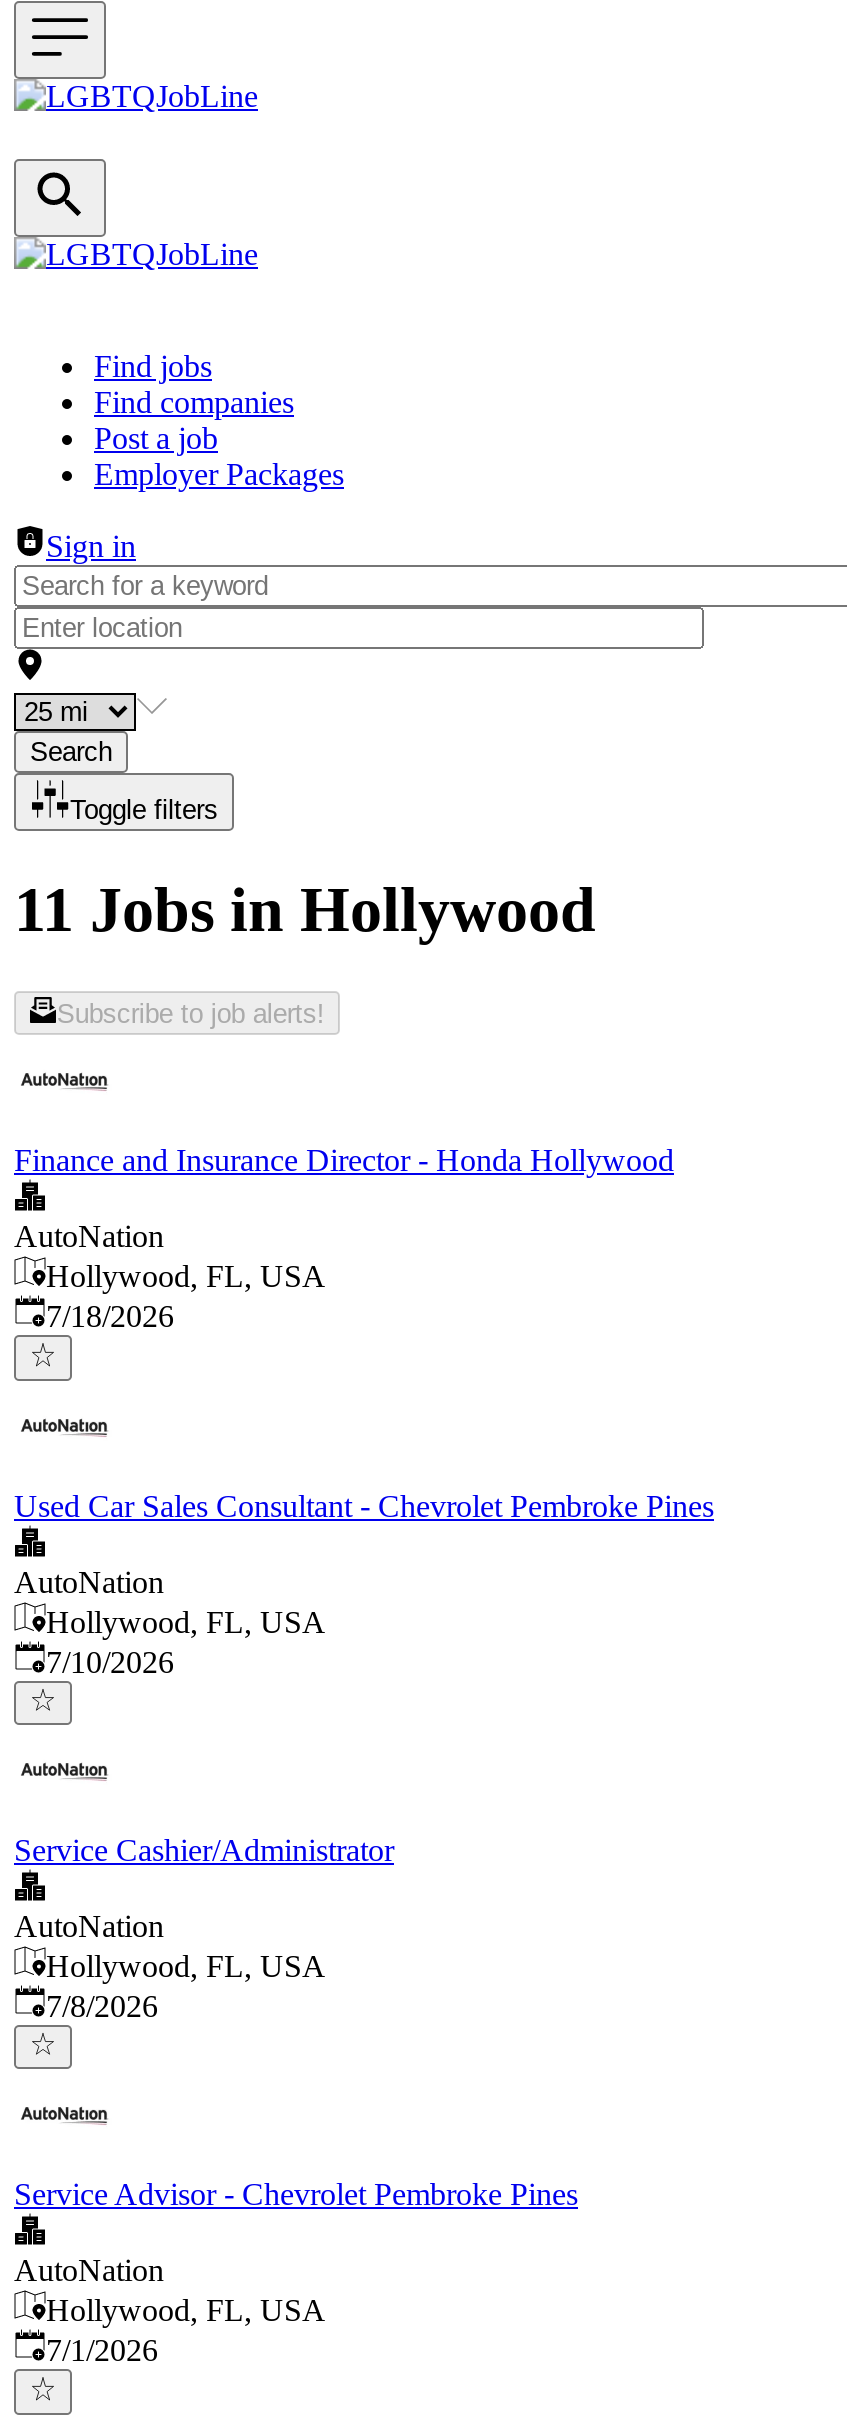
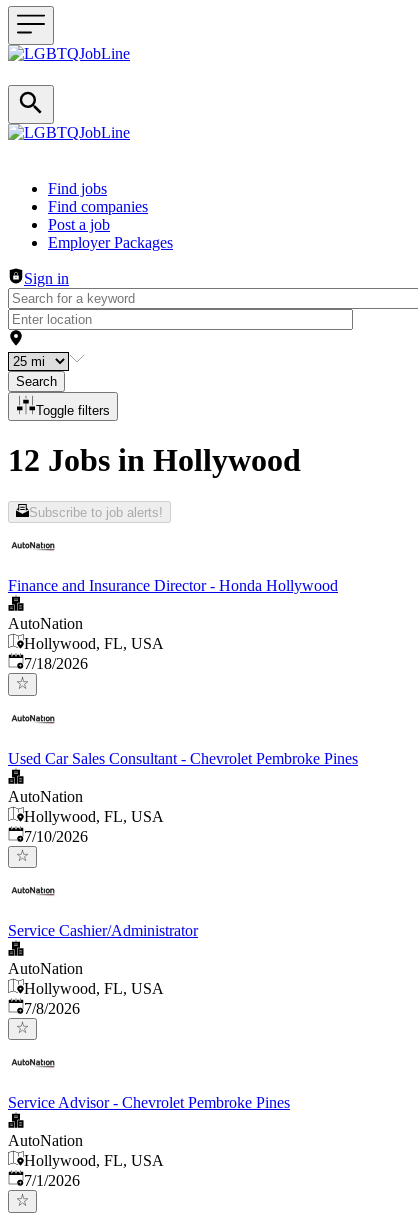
- 11 Jobs in Hollywood
+ 12 Jobs in Hollywood
